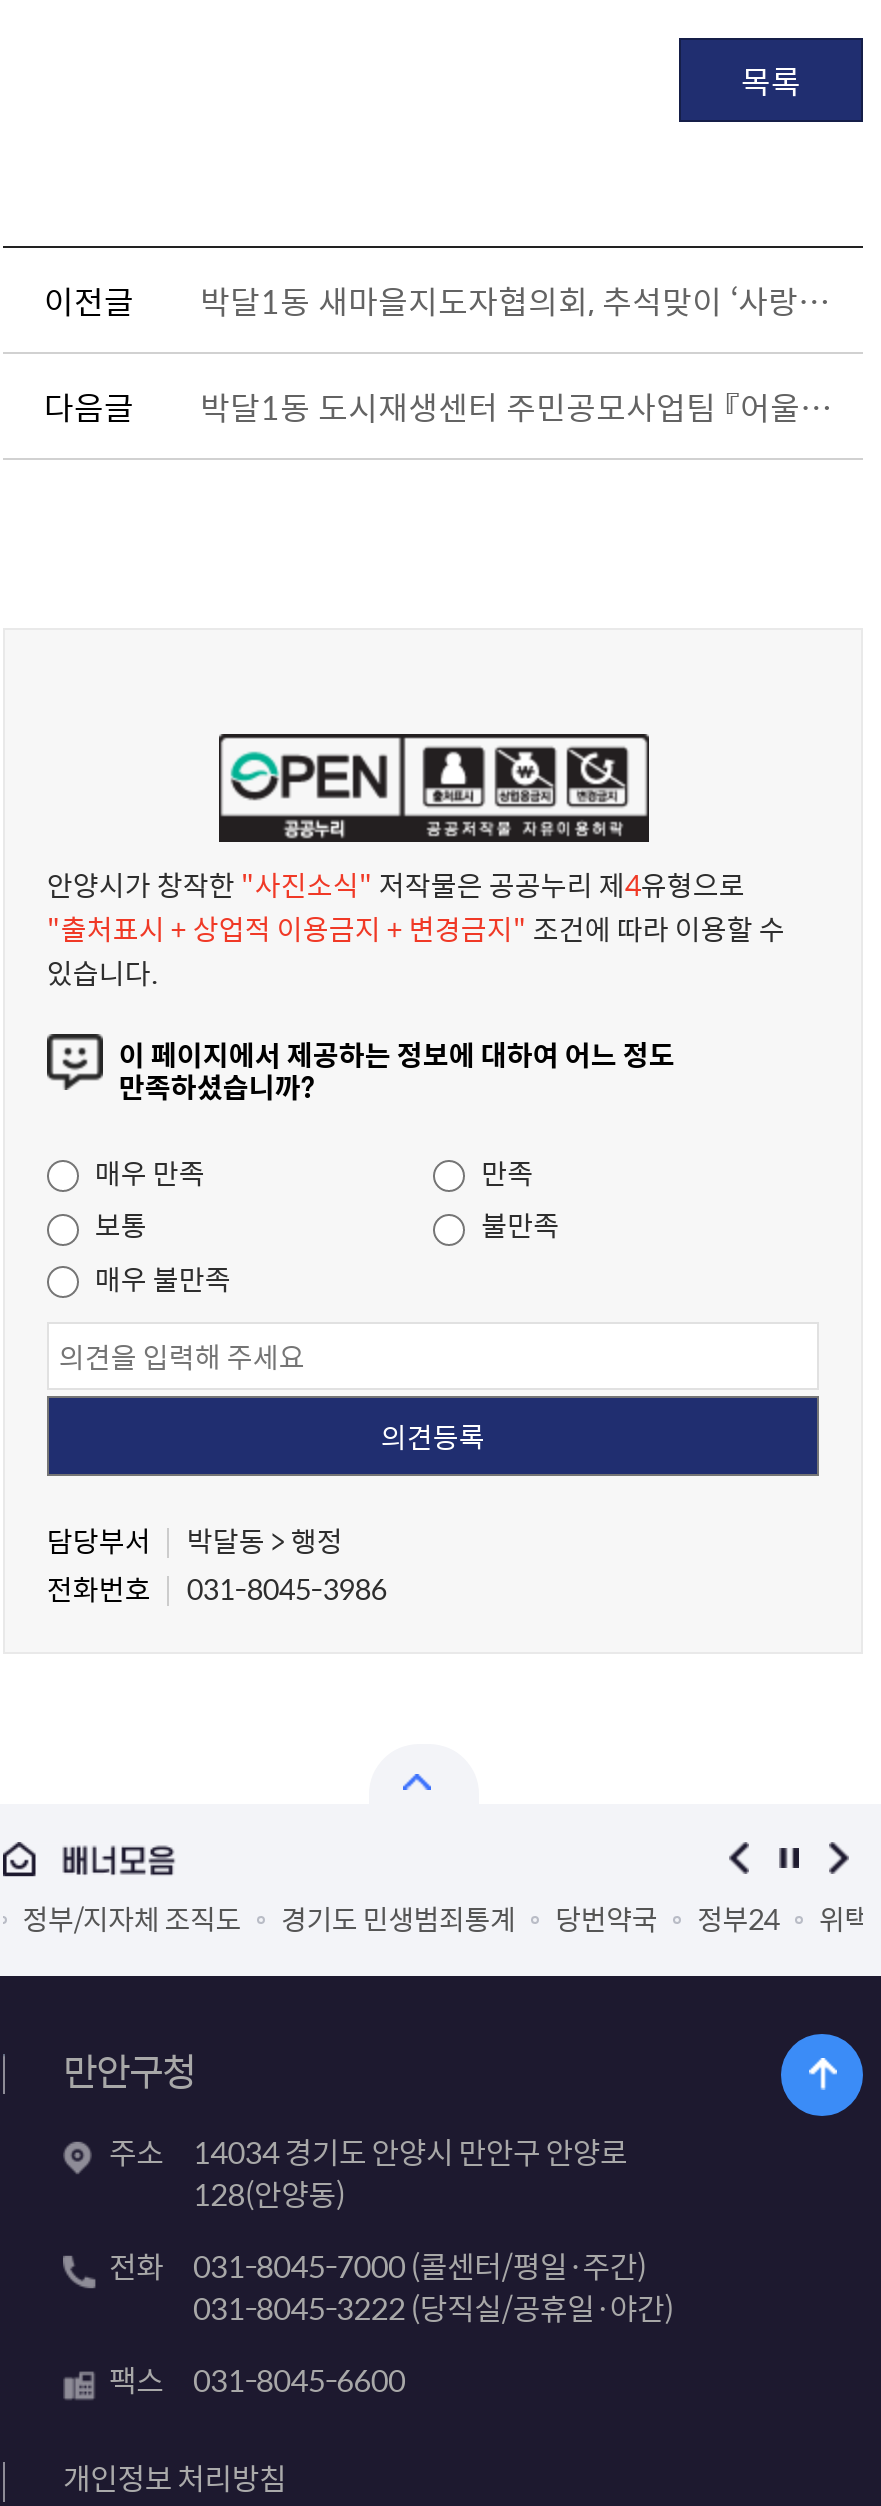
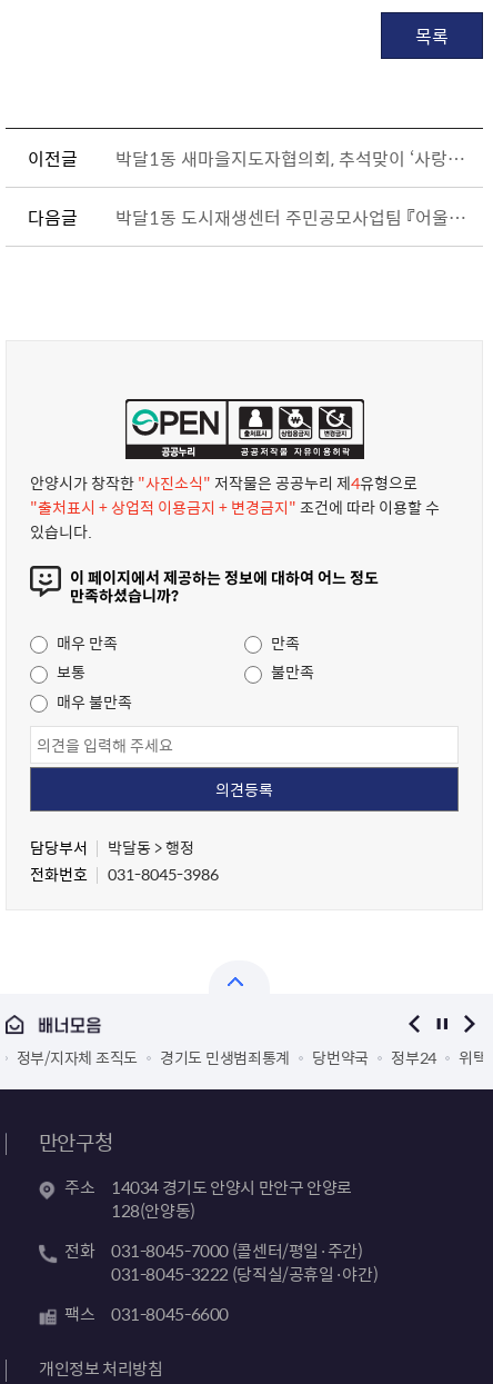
- [image]
